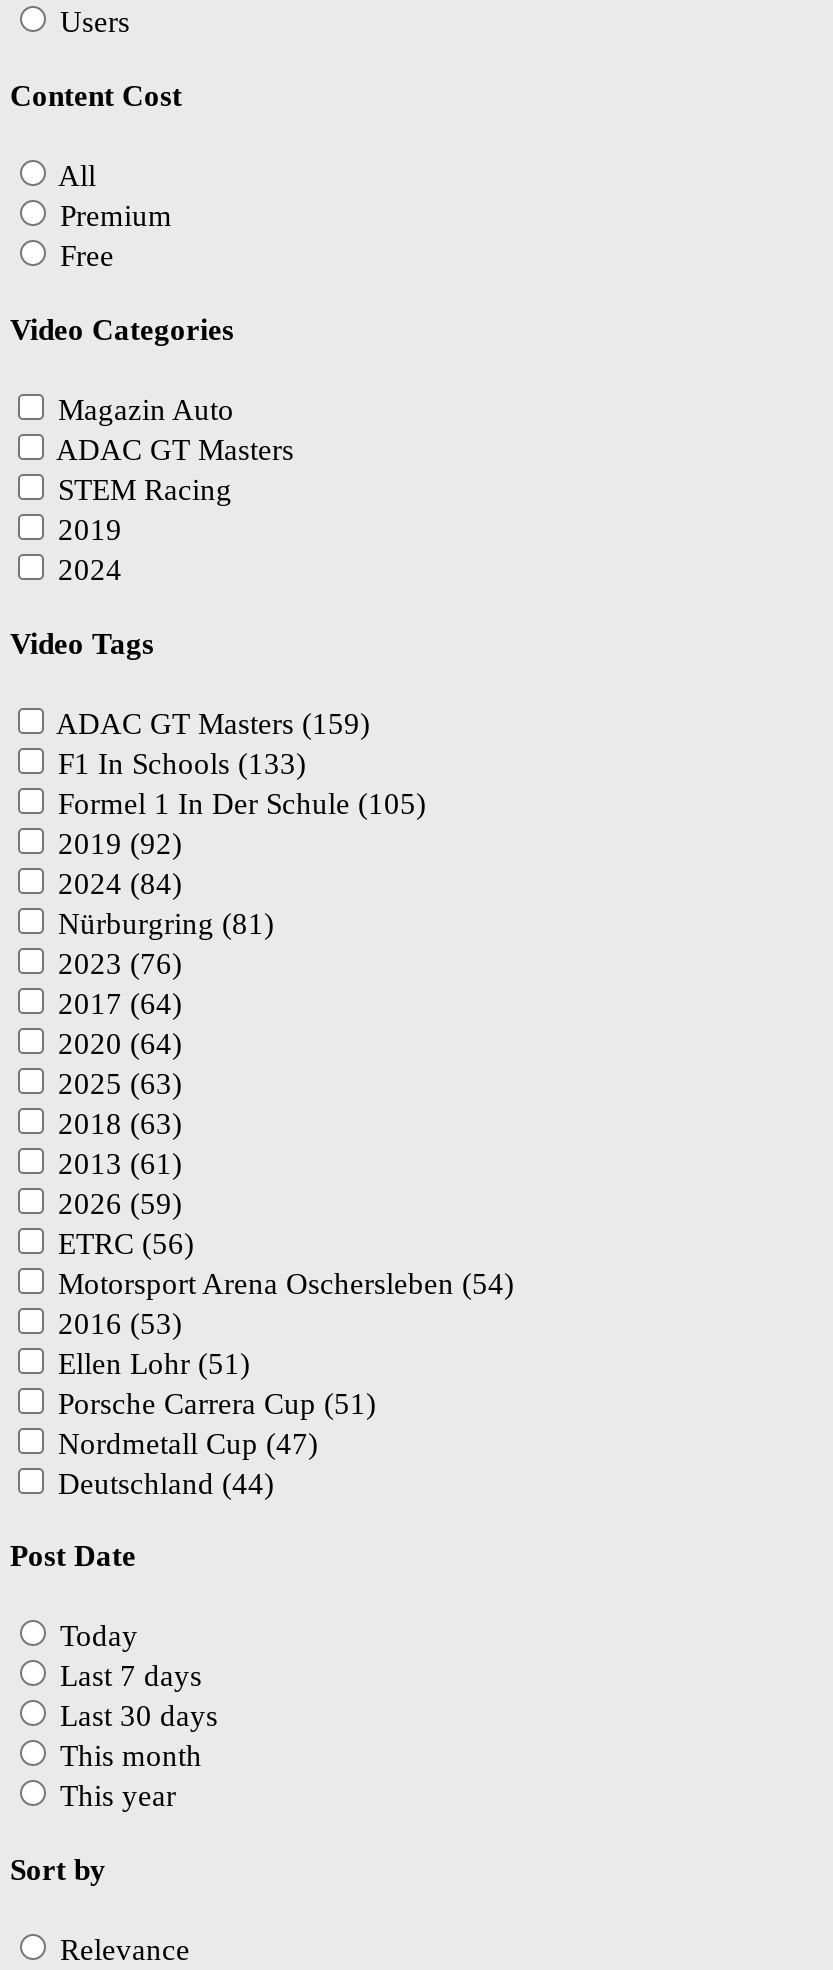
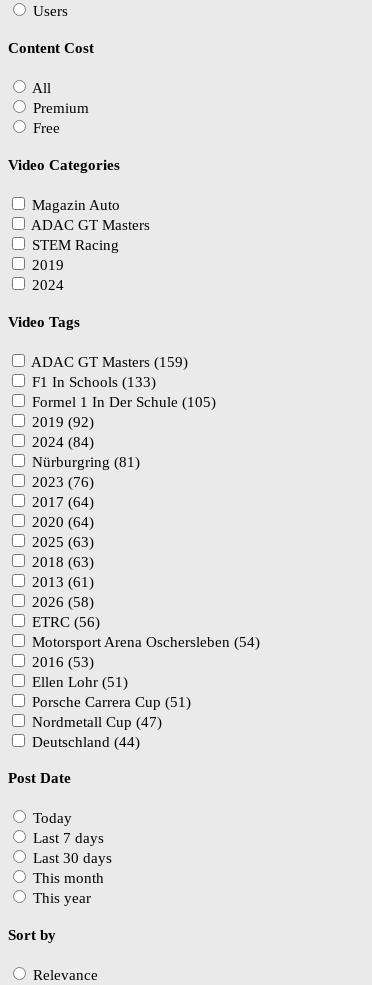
- 2026 (59)
+ 2026 (58)
